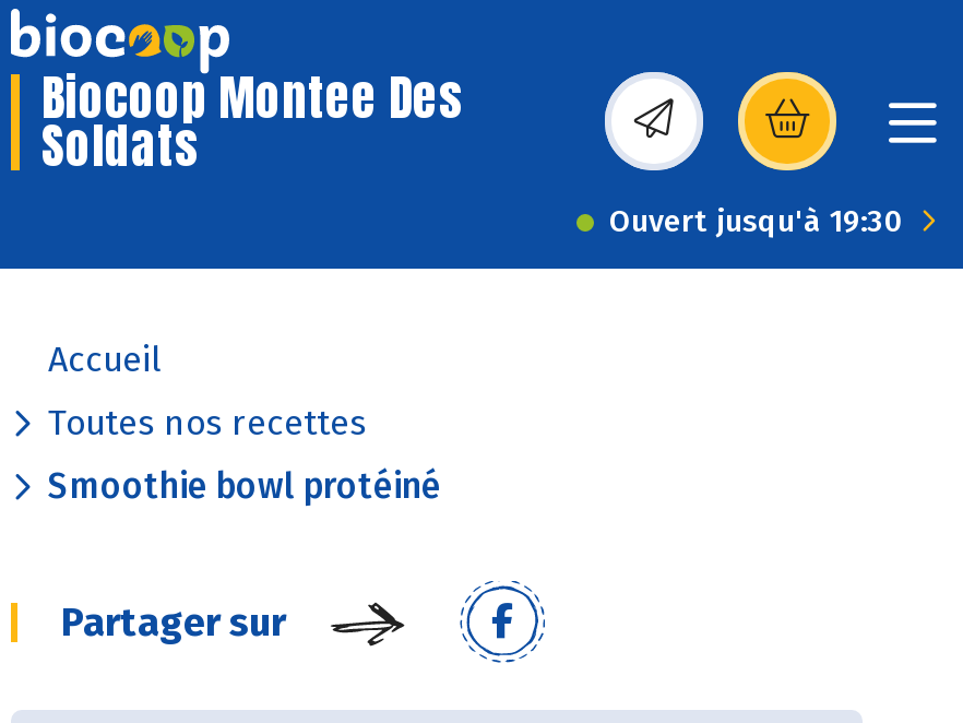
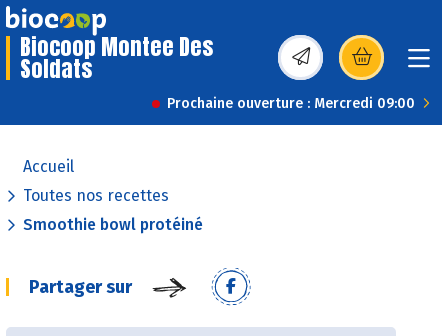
- Ouvert jusqu'à 19:30
+ Prochaine ouverture : Mercredi 09:00
